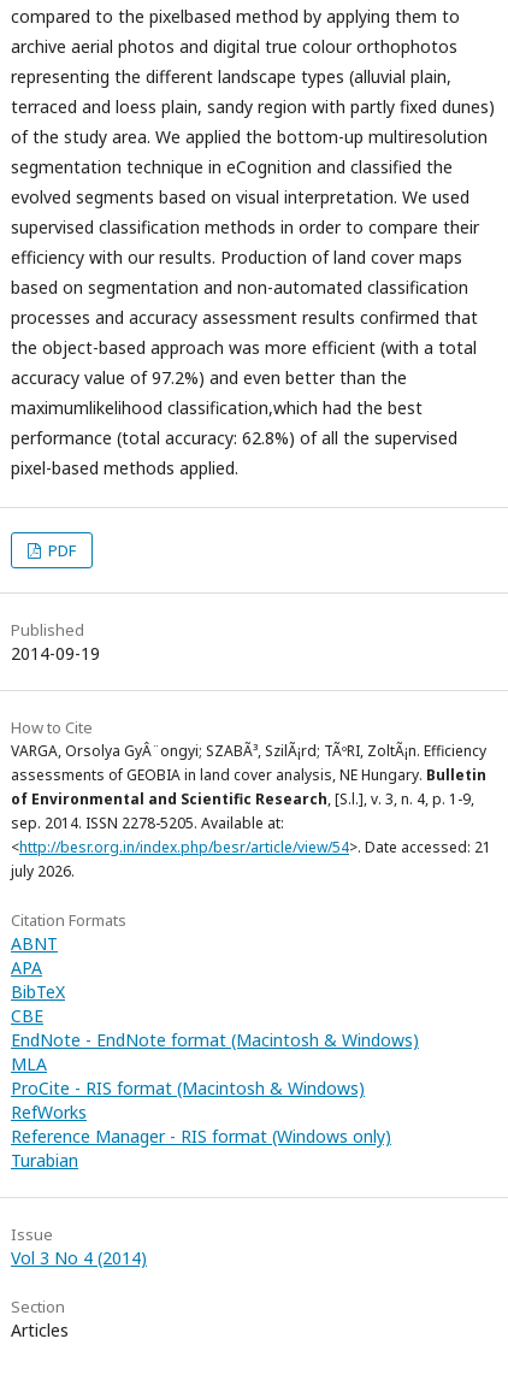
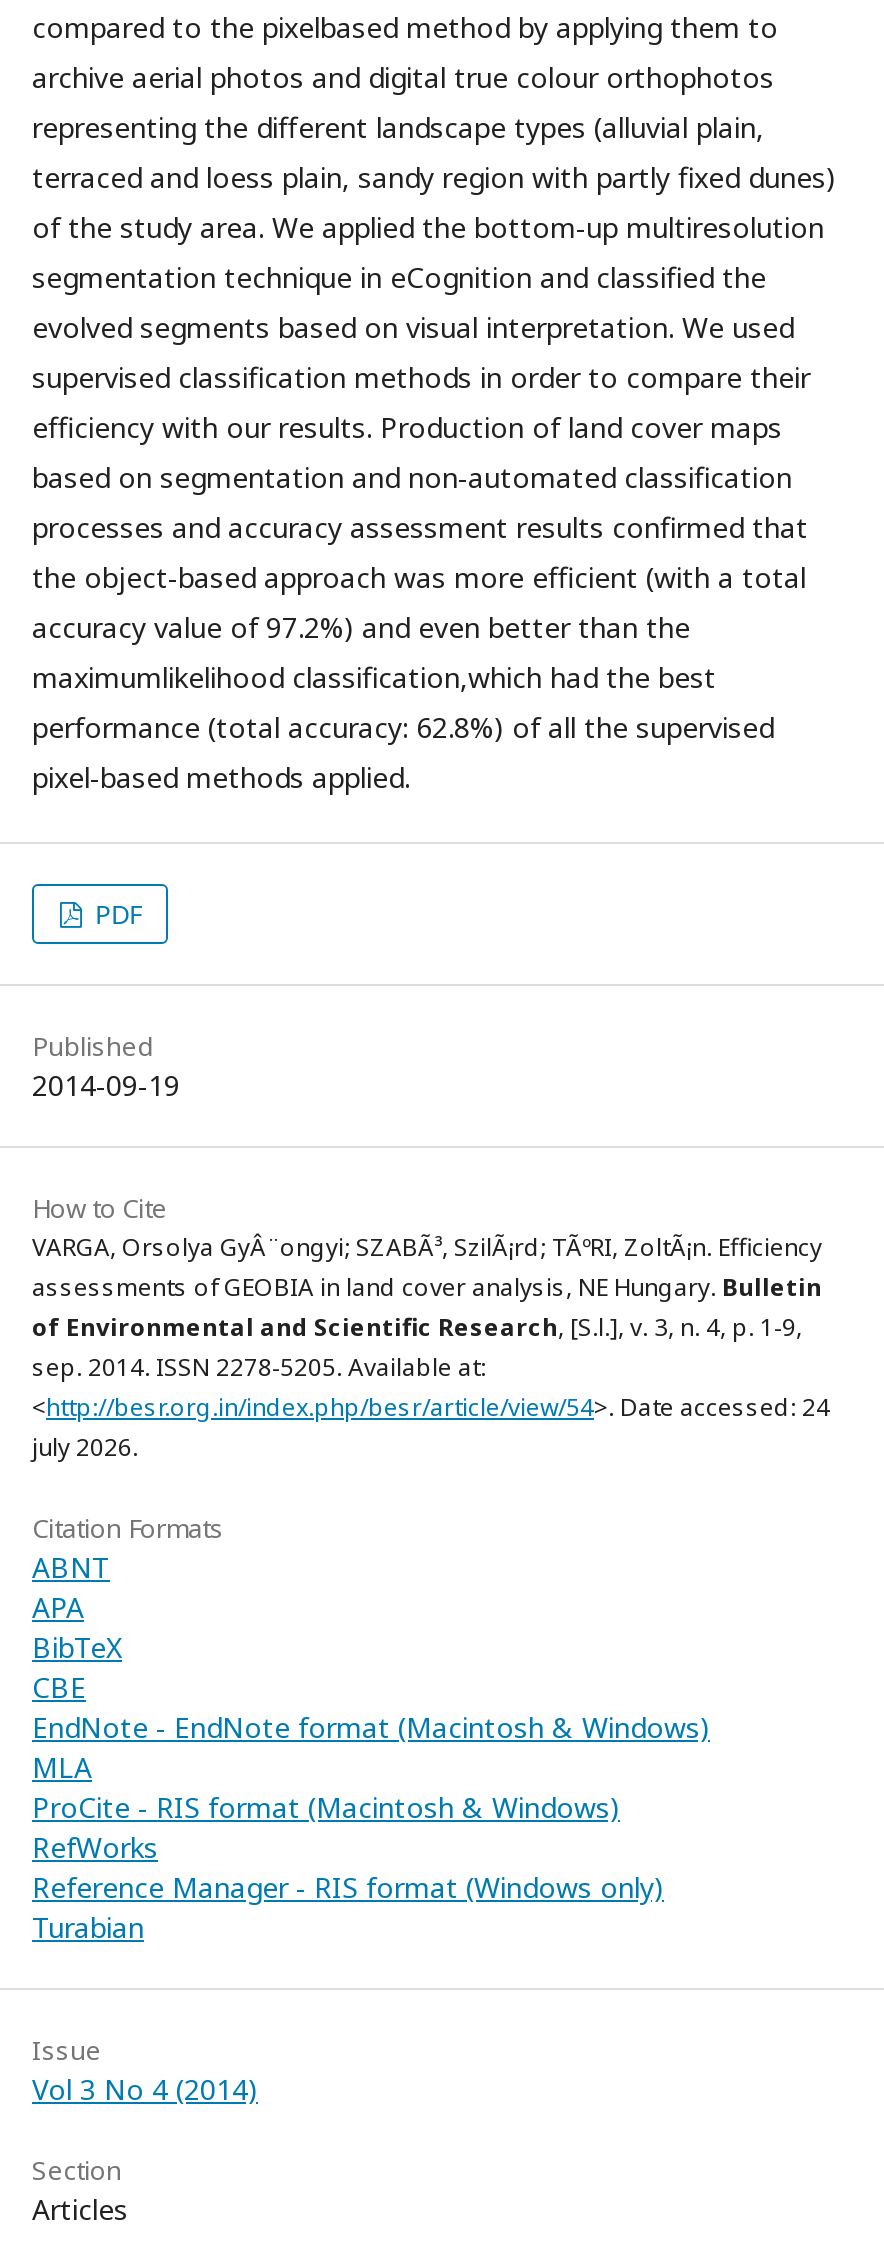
- <http://besr.org.in/index.php/besr/article/view/54>. Date accessed: 21
+ <http://besr.org.in/index.php/besr/article/view/54>. Date accessed: 24
